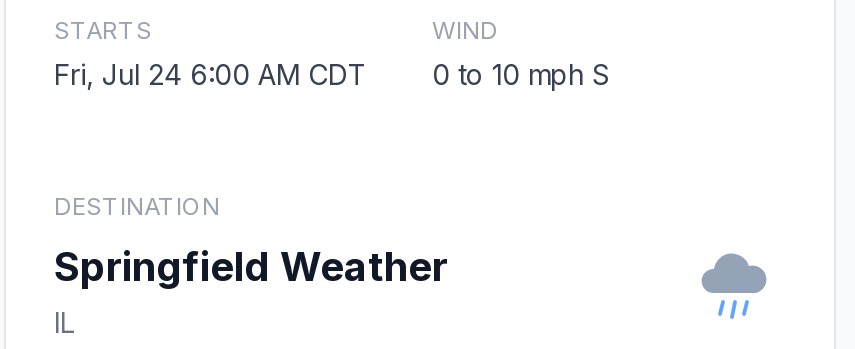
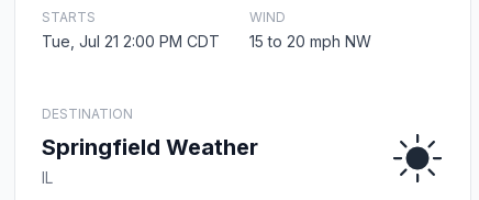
- Fri, Jul 24 6:00 AM CDT
+ Tue, Jul 21 2:00 PM CDT

- 0 to 10 mph S
+ 15 to 20 mph NW

- [image]
+ [image]
